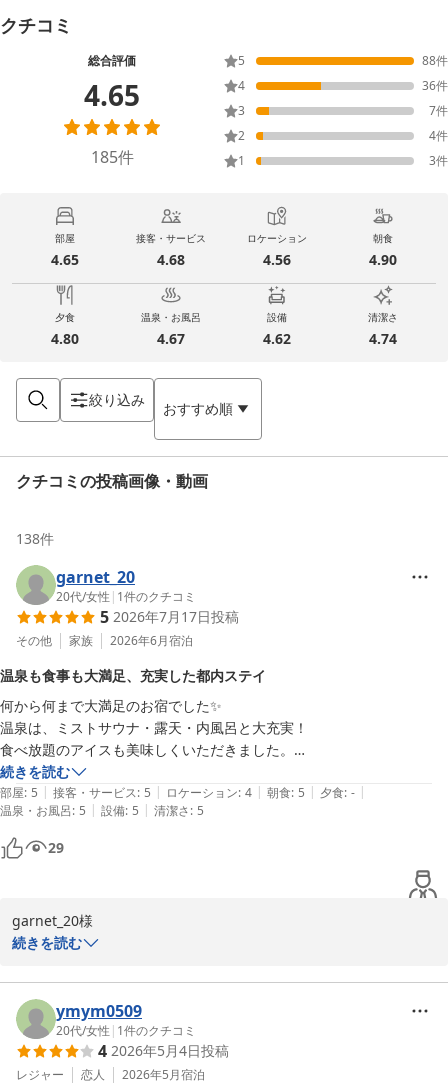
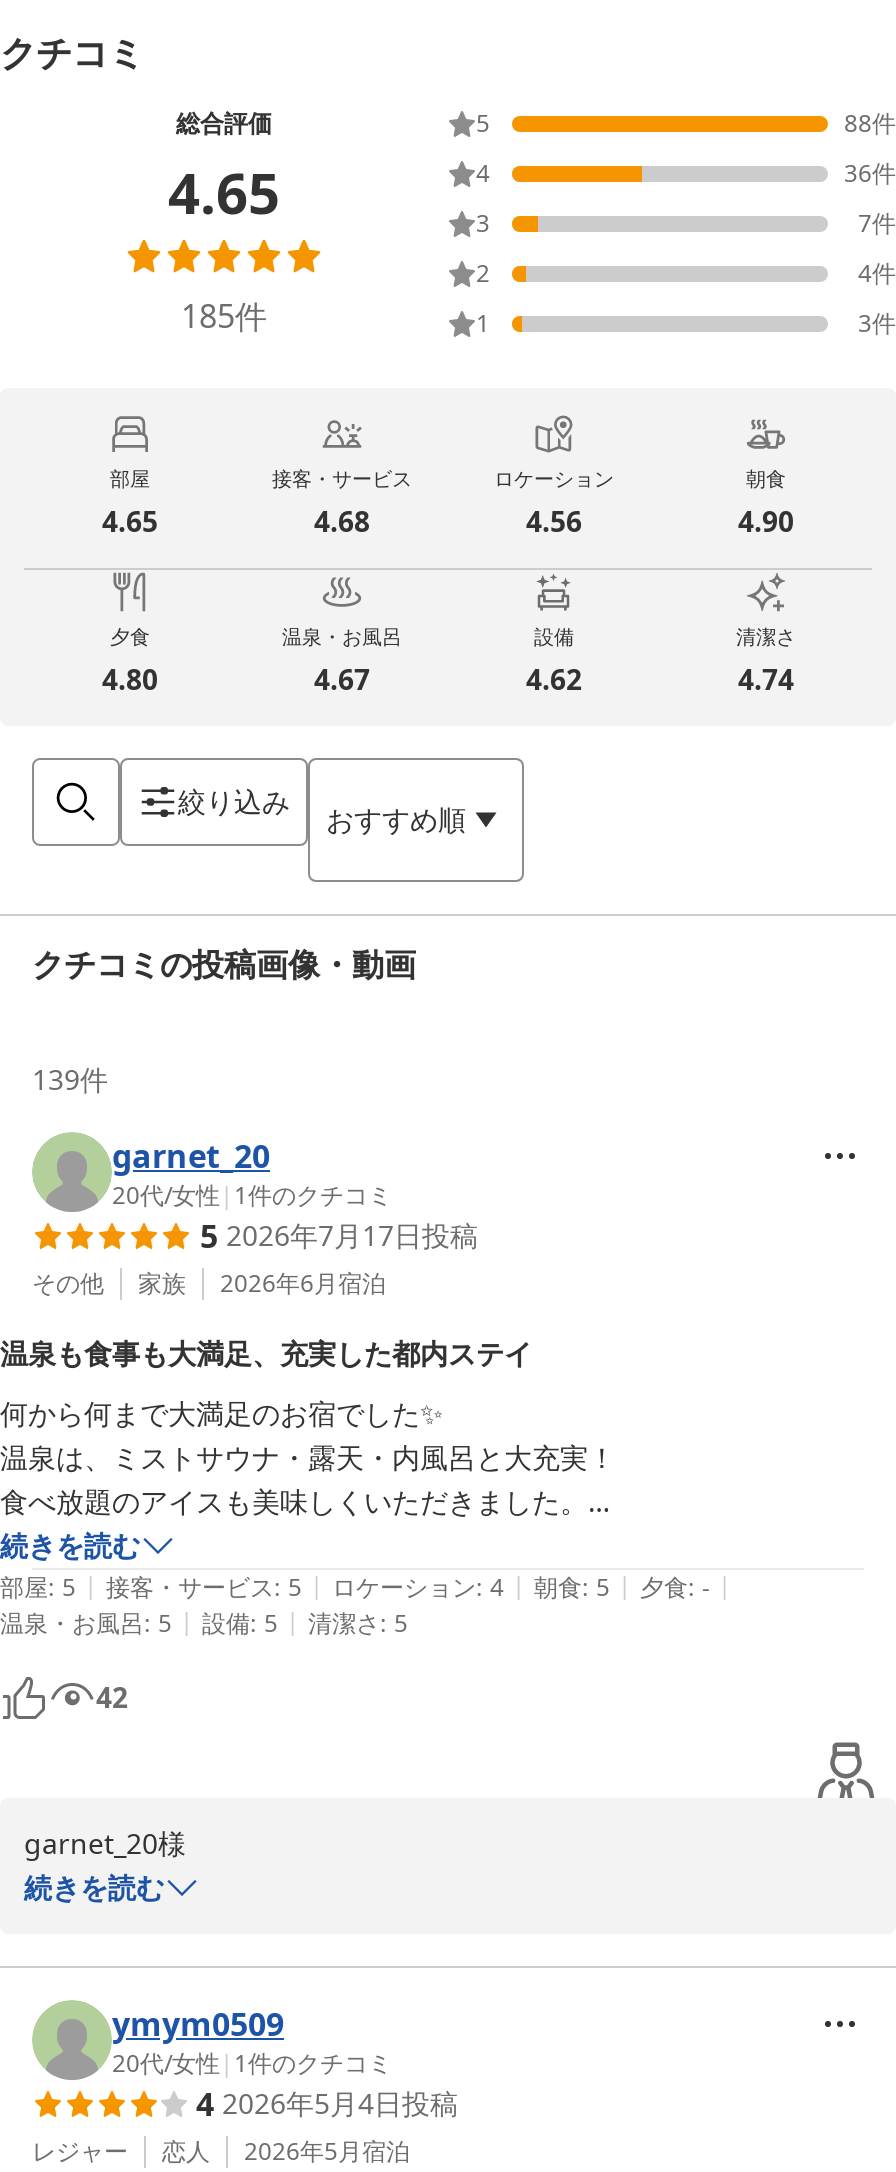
- 138件
+ 139件

- 29
+ 42
